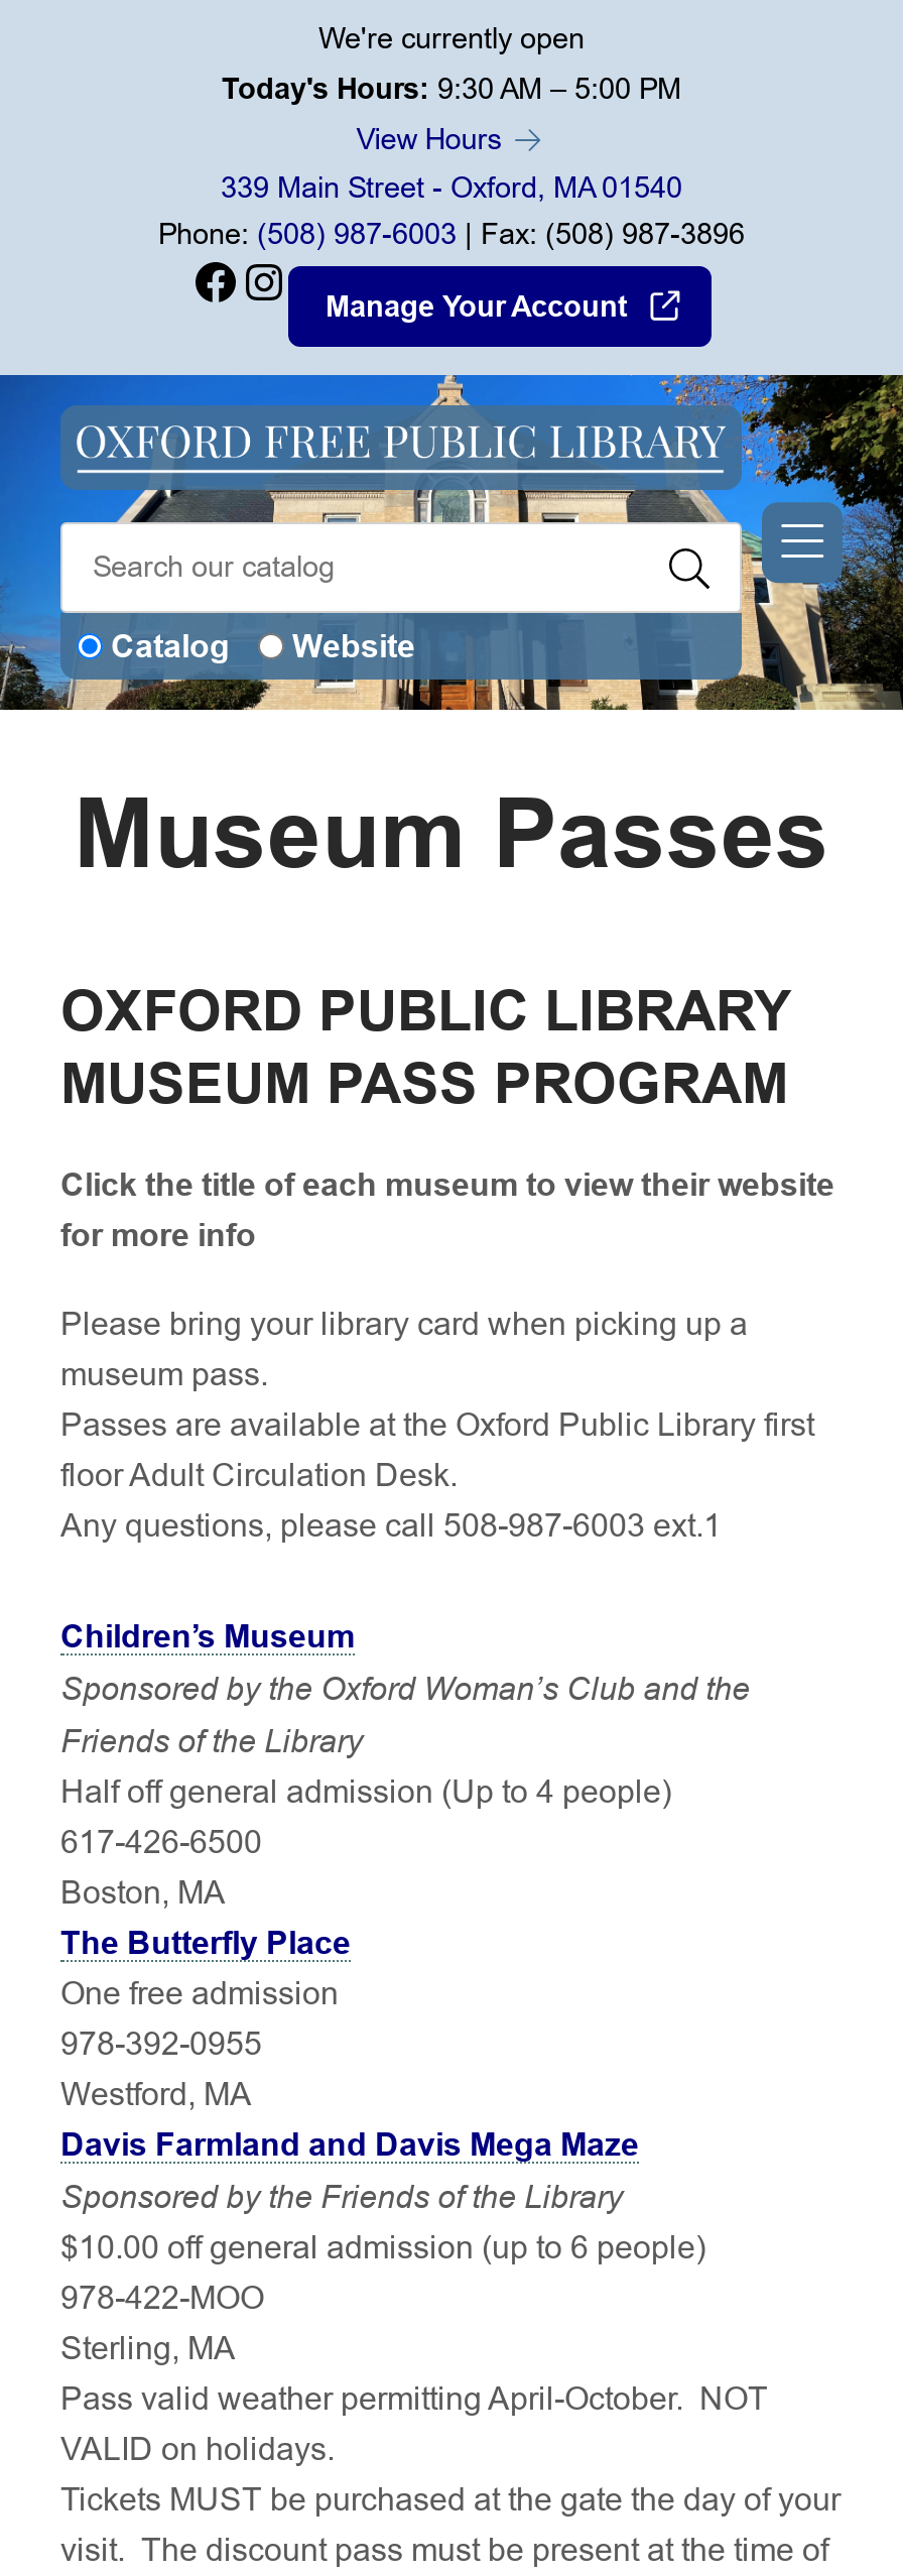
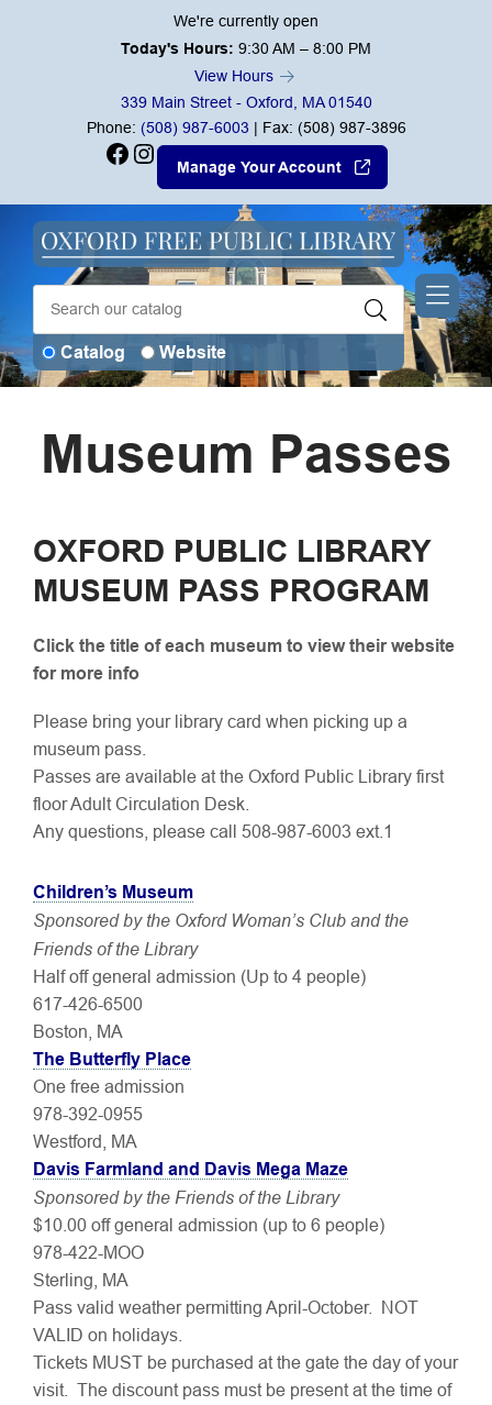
- Today's Hours: 9:30 AM – 5:00 PM
+ Today's Hours: 9:30 AM – 8:00 PM
